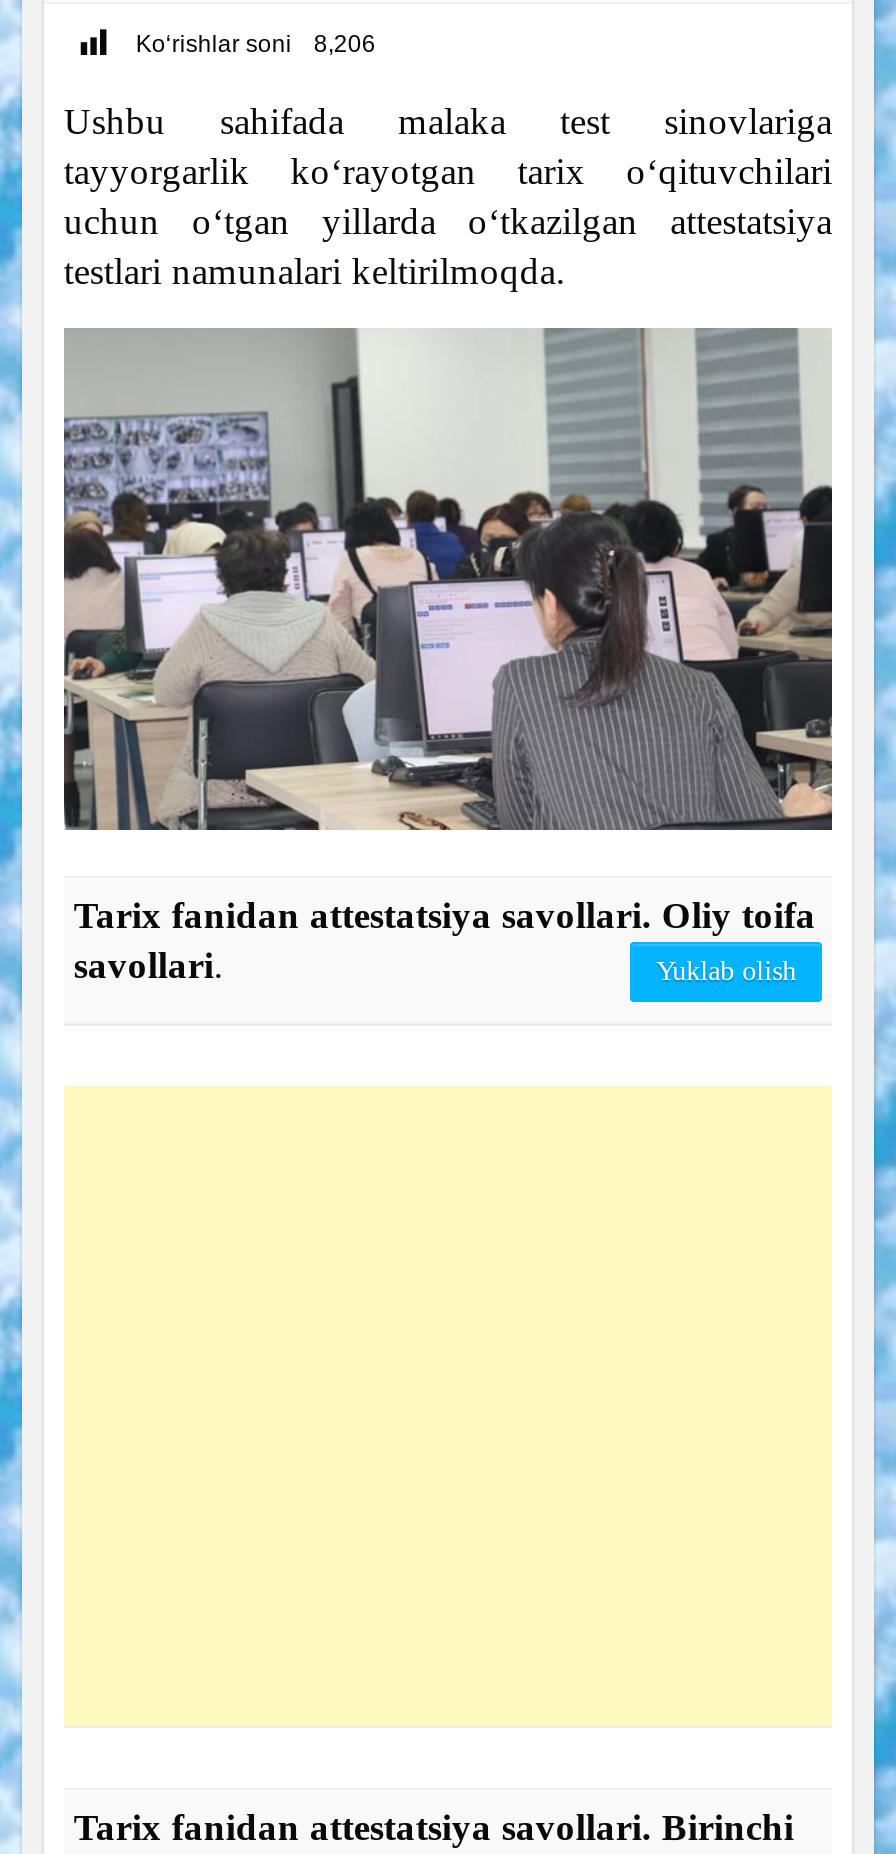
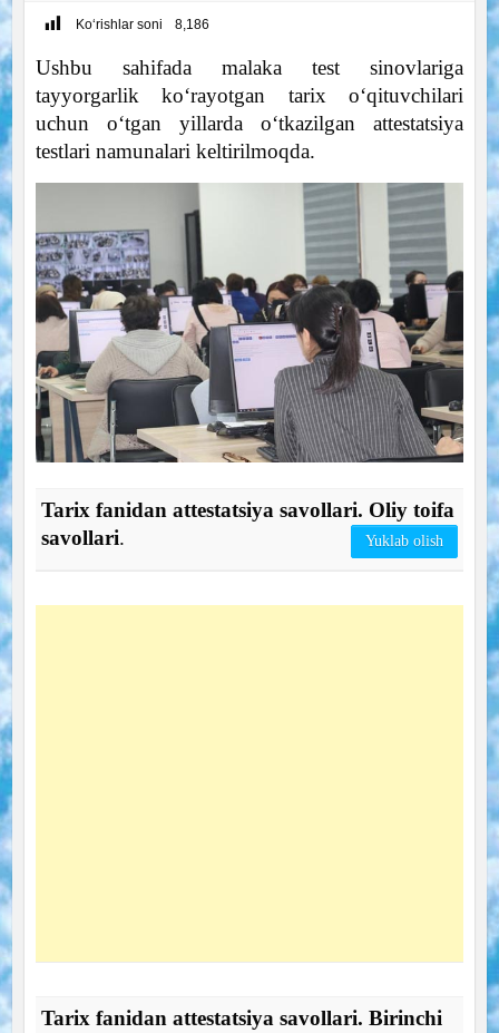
- Ko‘rishlar soni 8,206
+ Ko‘rishlar soni 8,186
